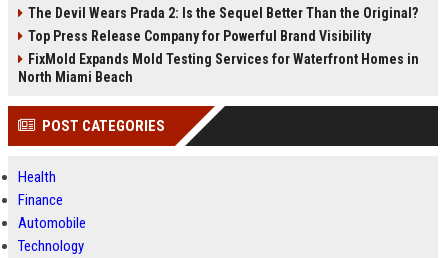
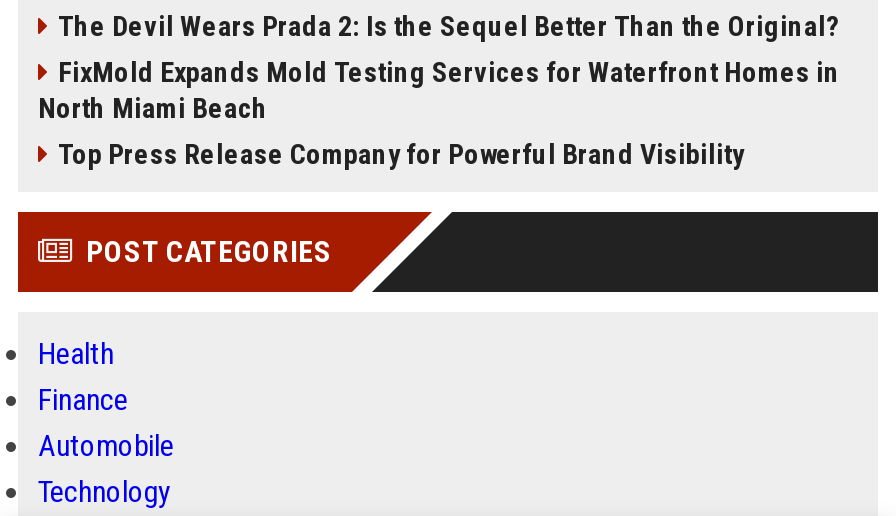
moved down: Top Press Release Company for Powerful Brand Visibility

moved up: FixMold Expands Mold Testing Services for Waterfront Homes in | North Miami Beach
